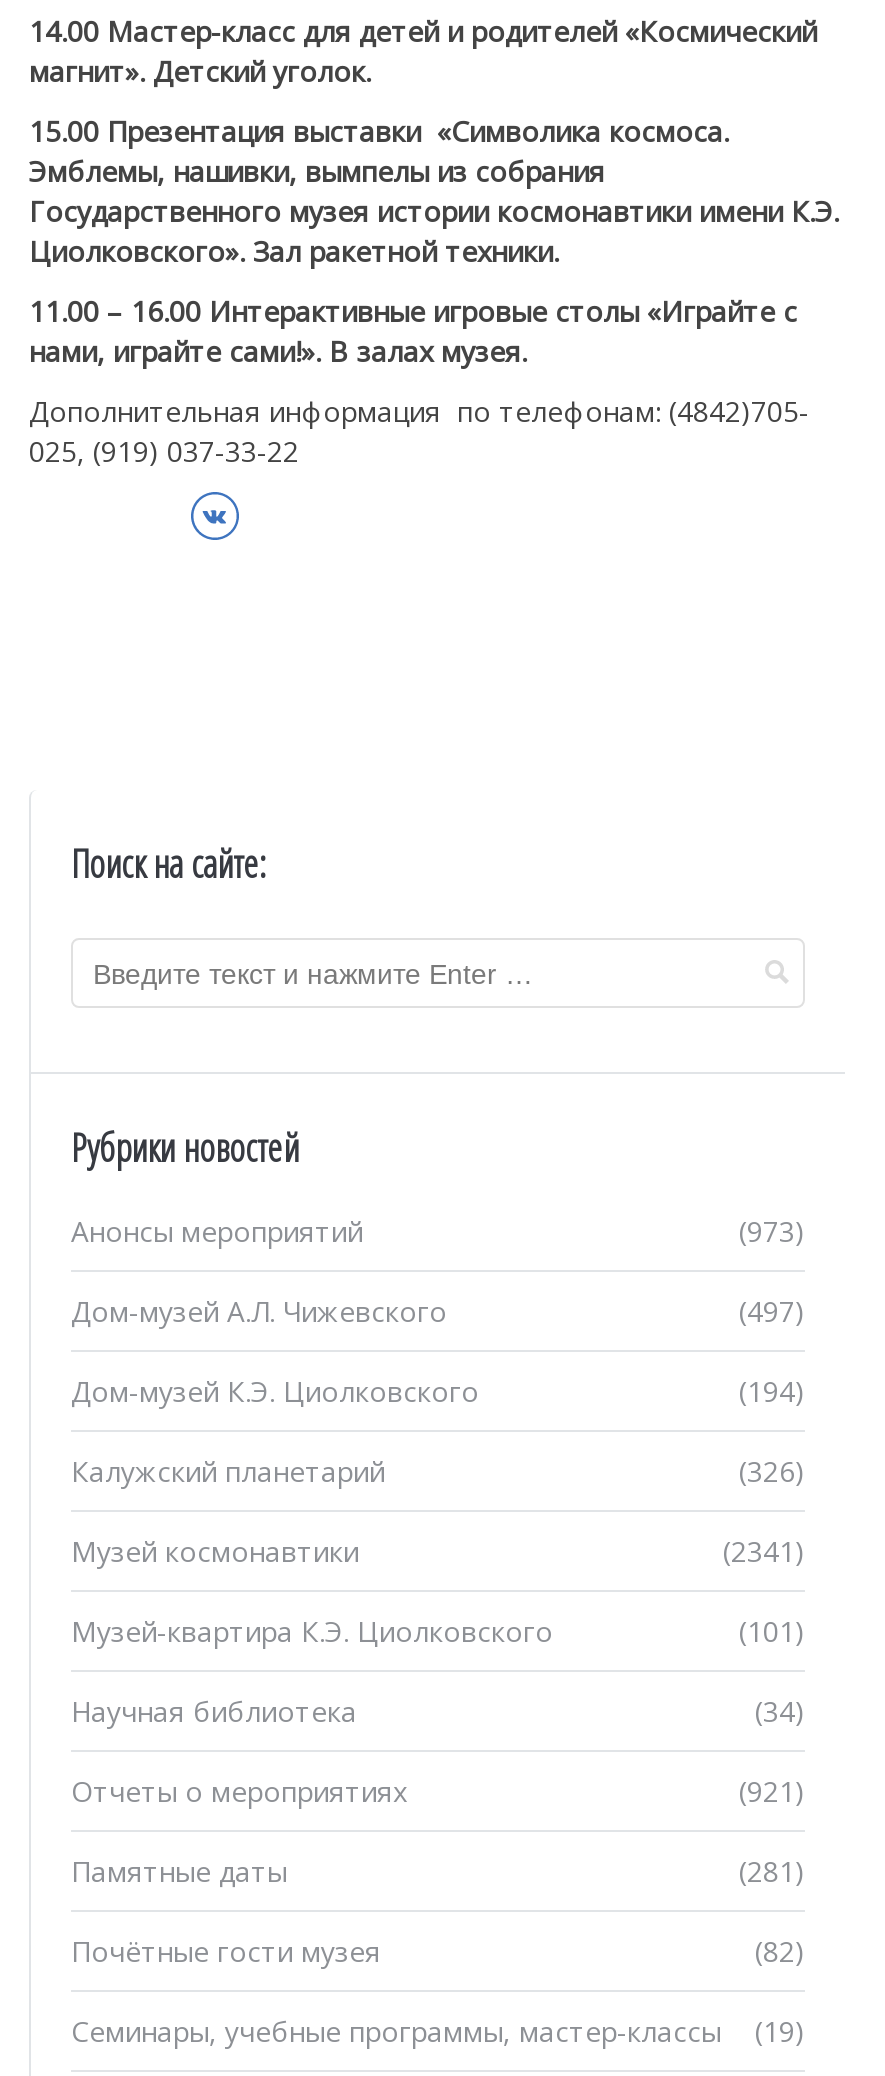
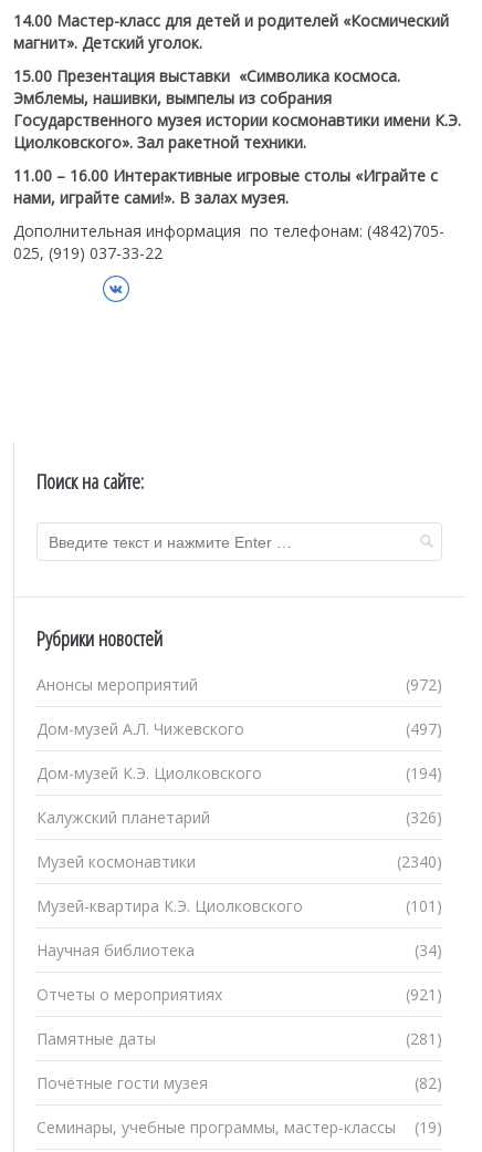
- (973)
+ (972)

- (2341)
+ (2340)
